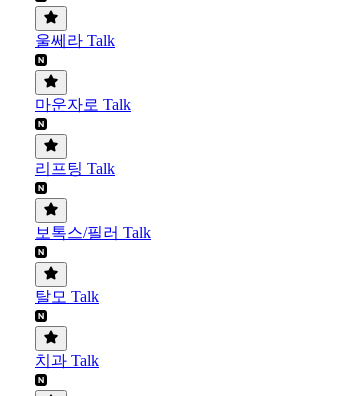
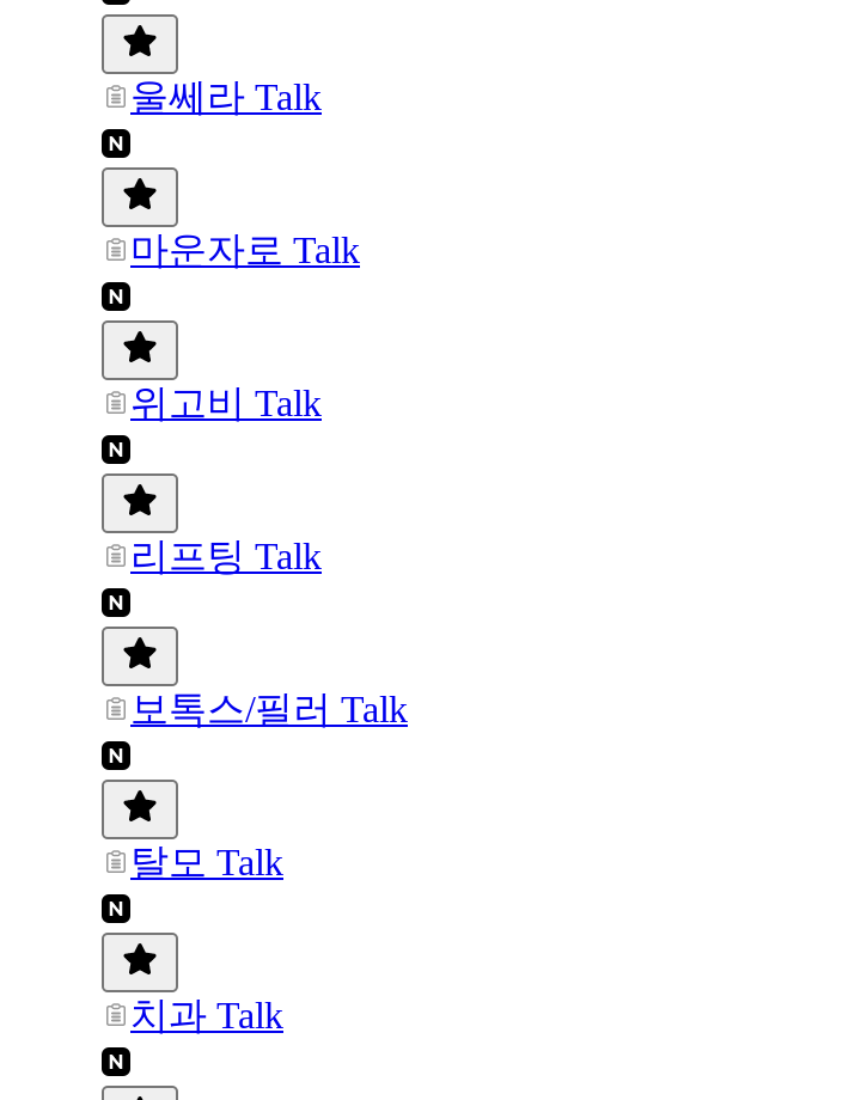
+ 위고비 Talk
